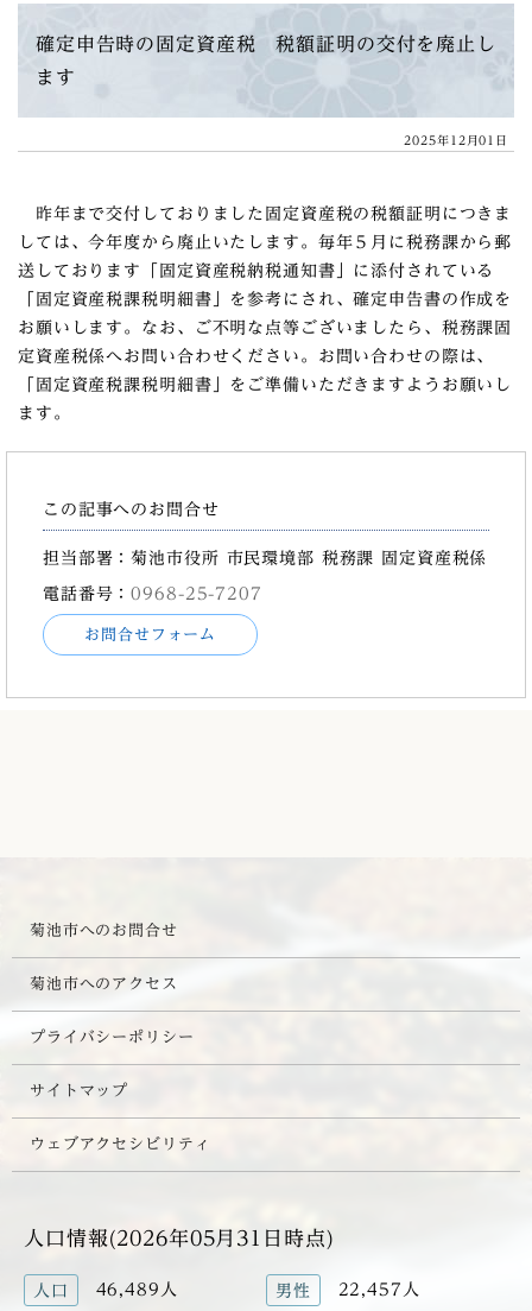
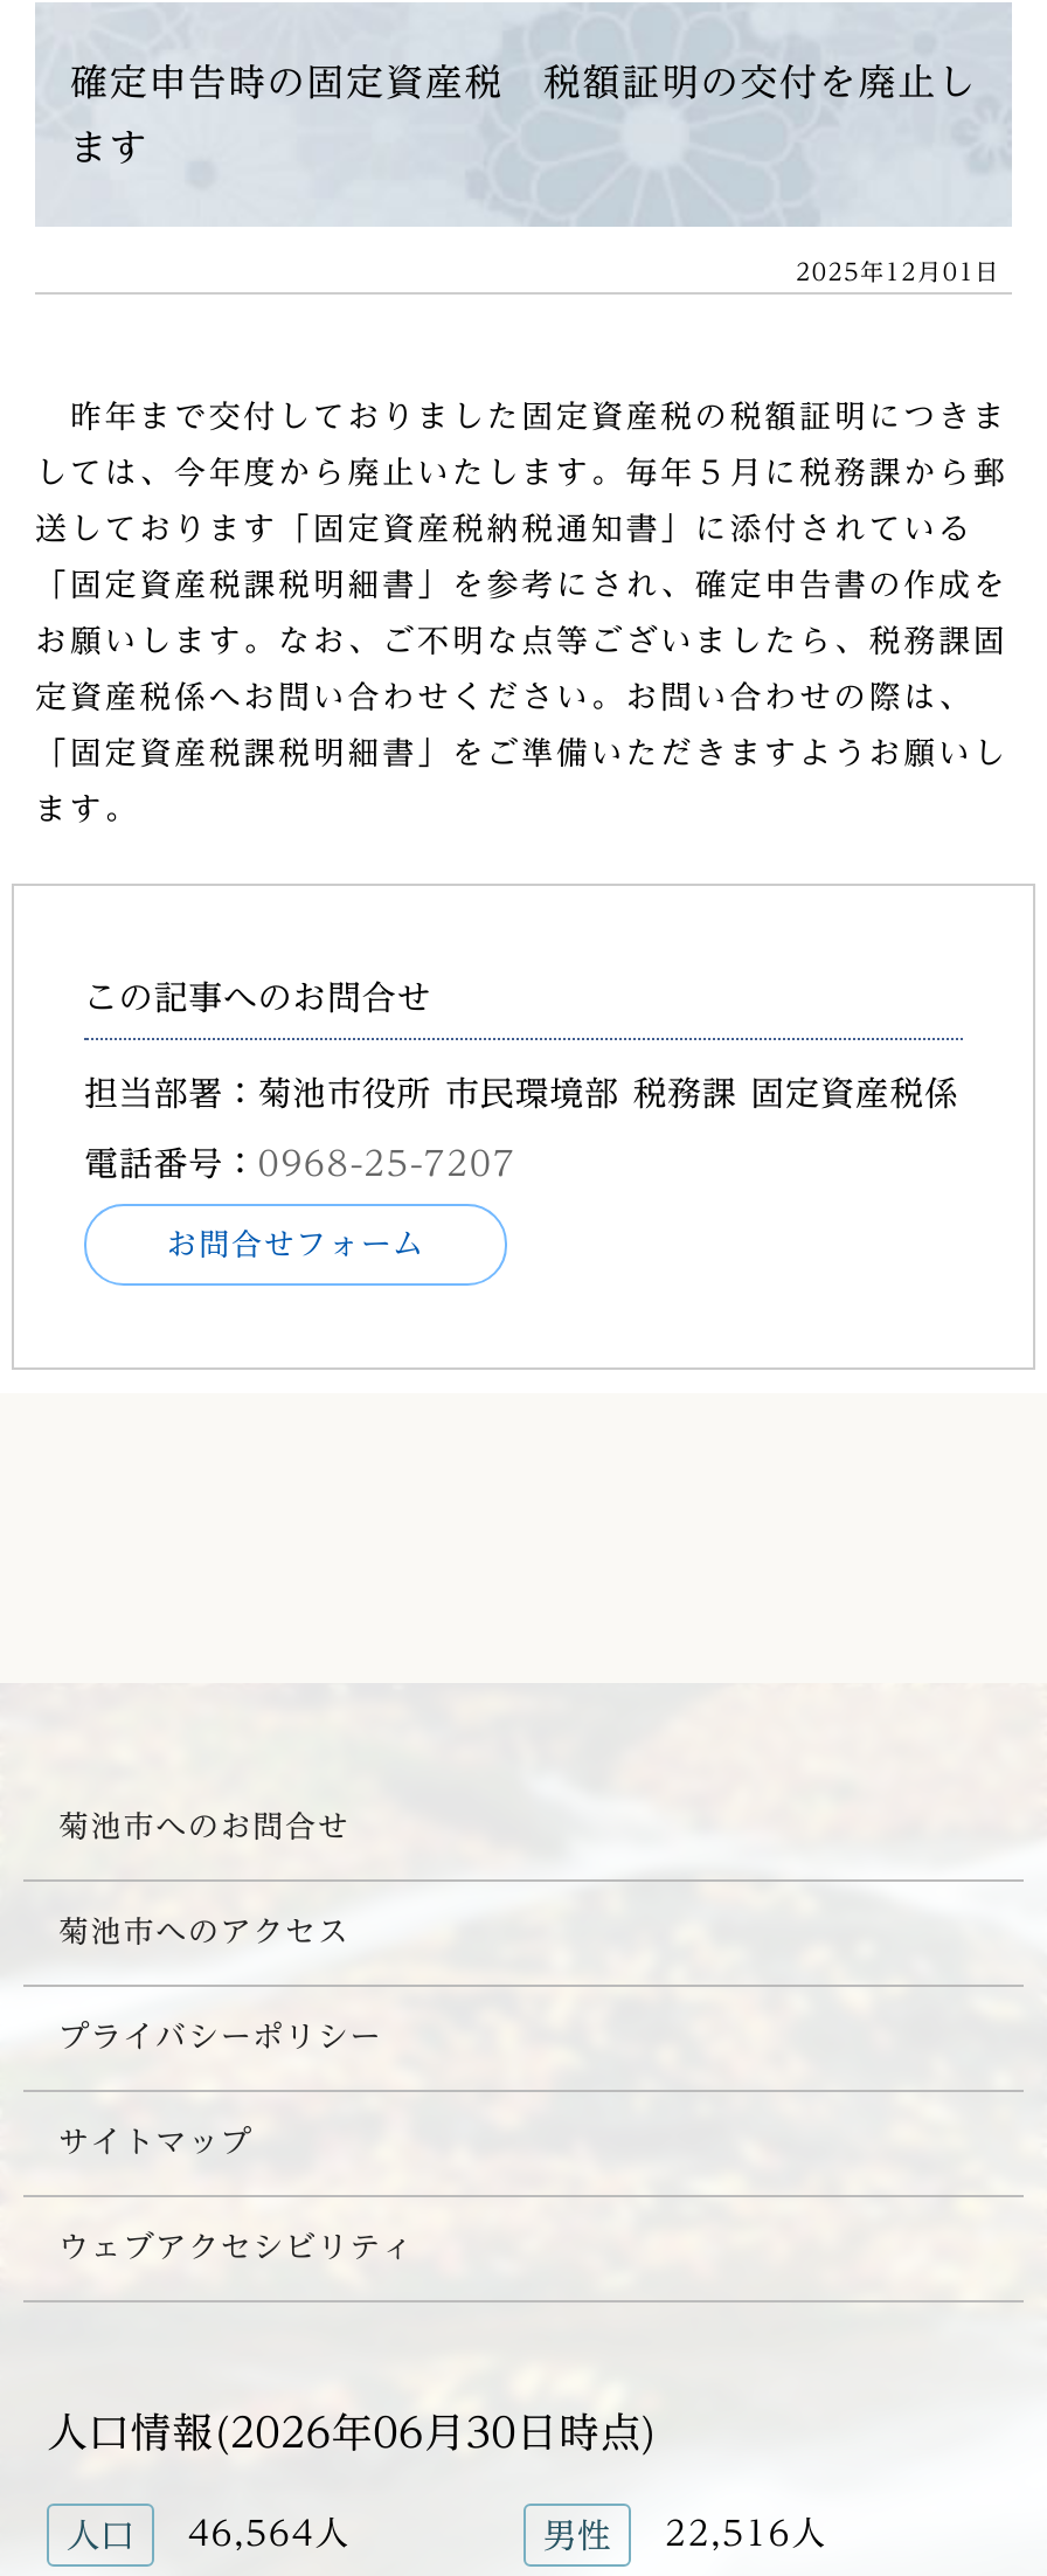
- 人口情報(2026年05月31日時点)
+ 人口情報(2026年06月30日時点)

- 人口 46,489人
+ 人口 46,564人

- 男性 22,457人
+ 男性 22,516人
